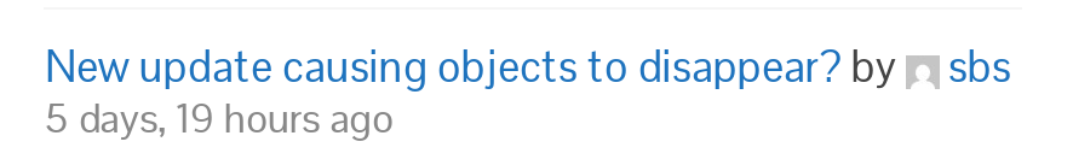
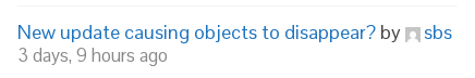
- 5 days, 19 hours ago
+ 3 days, 9 hours ago
